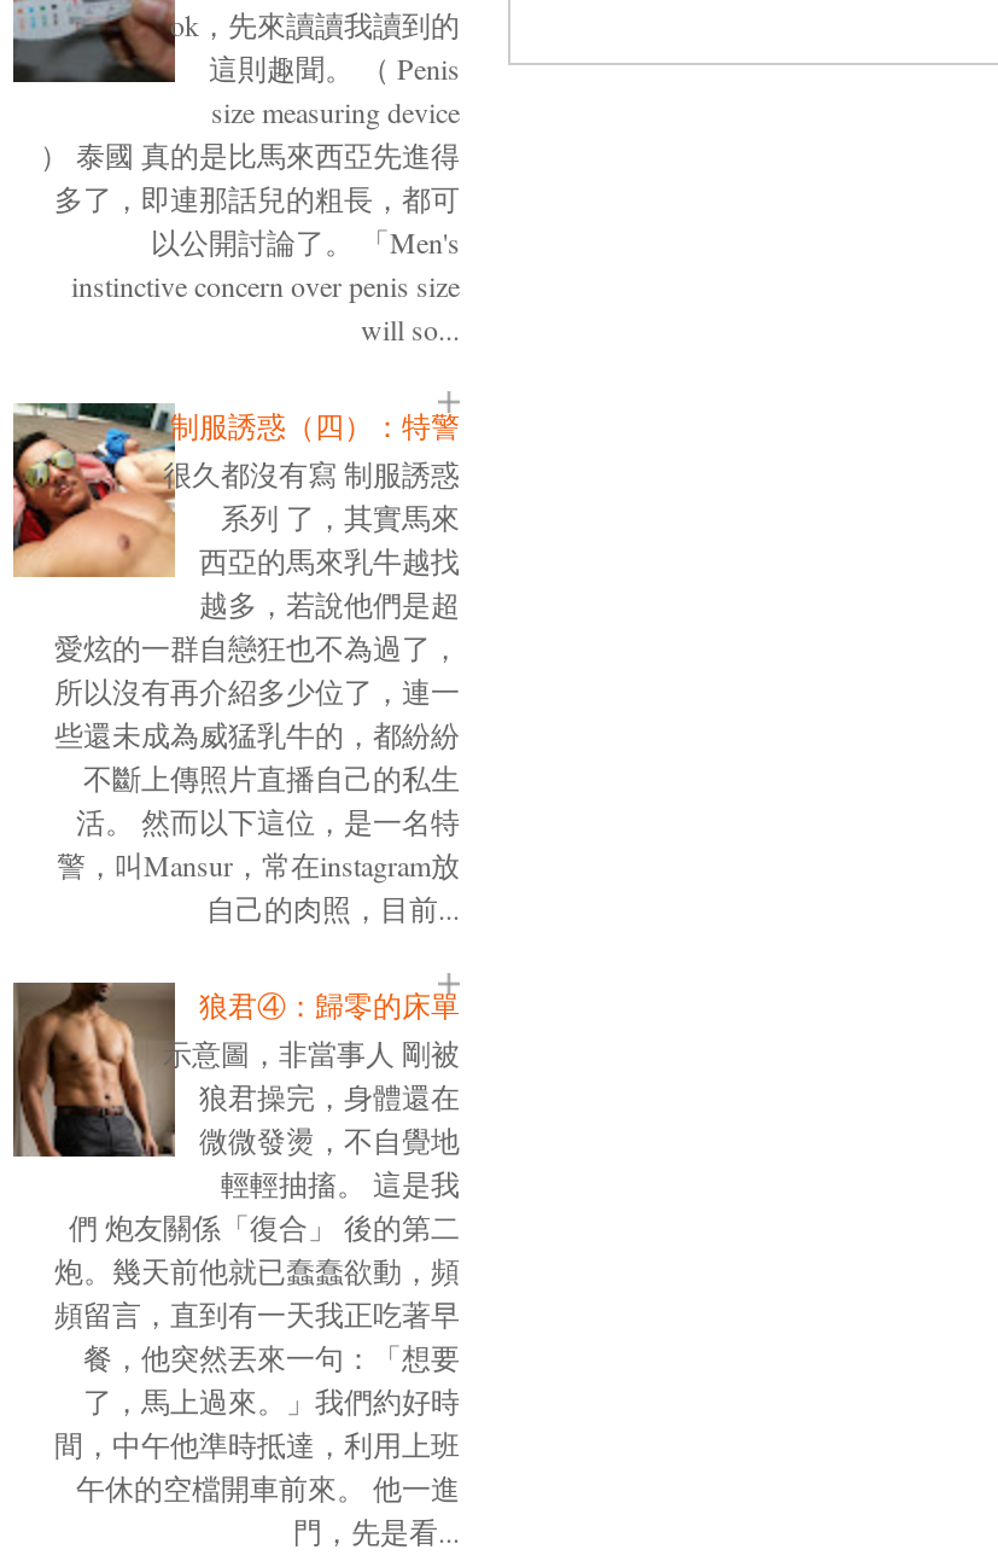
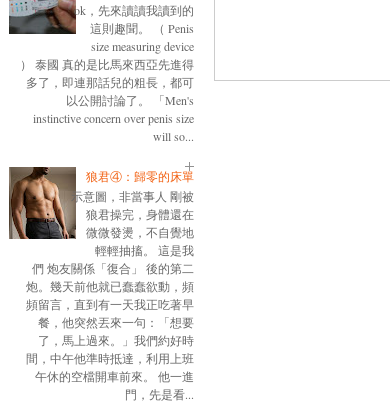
- [image]
- 制服誘惑（四）：特警
- 很久都沒有寫 制服誘惑
- 系列 了，其實馬來
- 西亞的馬來乳牛越找
- 越多，若說他們是超
- 愛炫的一群自戀狂也不為過了，
- 所以沒有再介紹多少位了，連一
- 些還未成為威猛乳牛的，都紛紛
- 不斷上傳照片直播自己的私生
- 活。 然而以下這位，是一名特
- 警，叫Mansur，常在instagram放
- 自己的肉照，目前...
